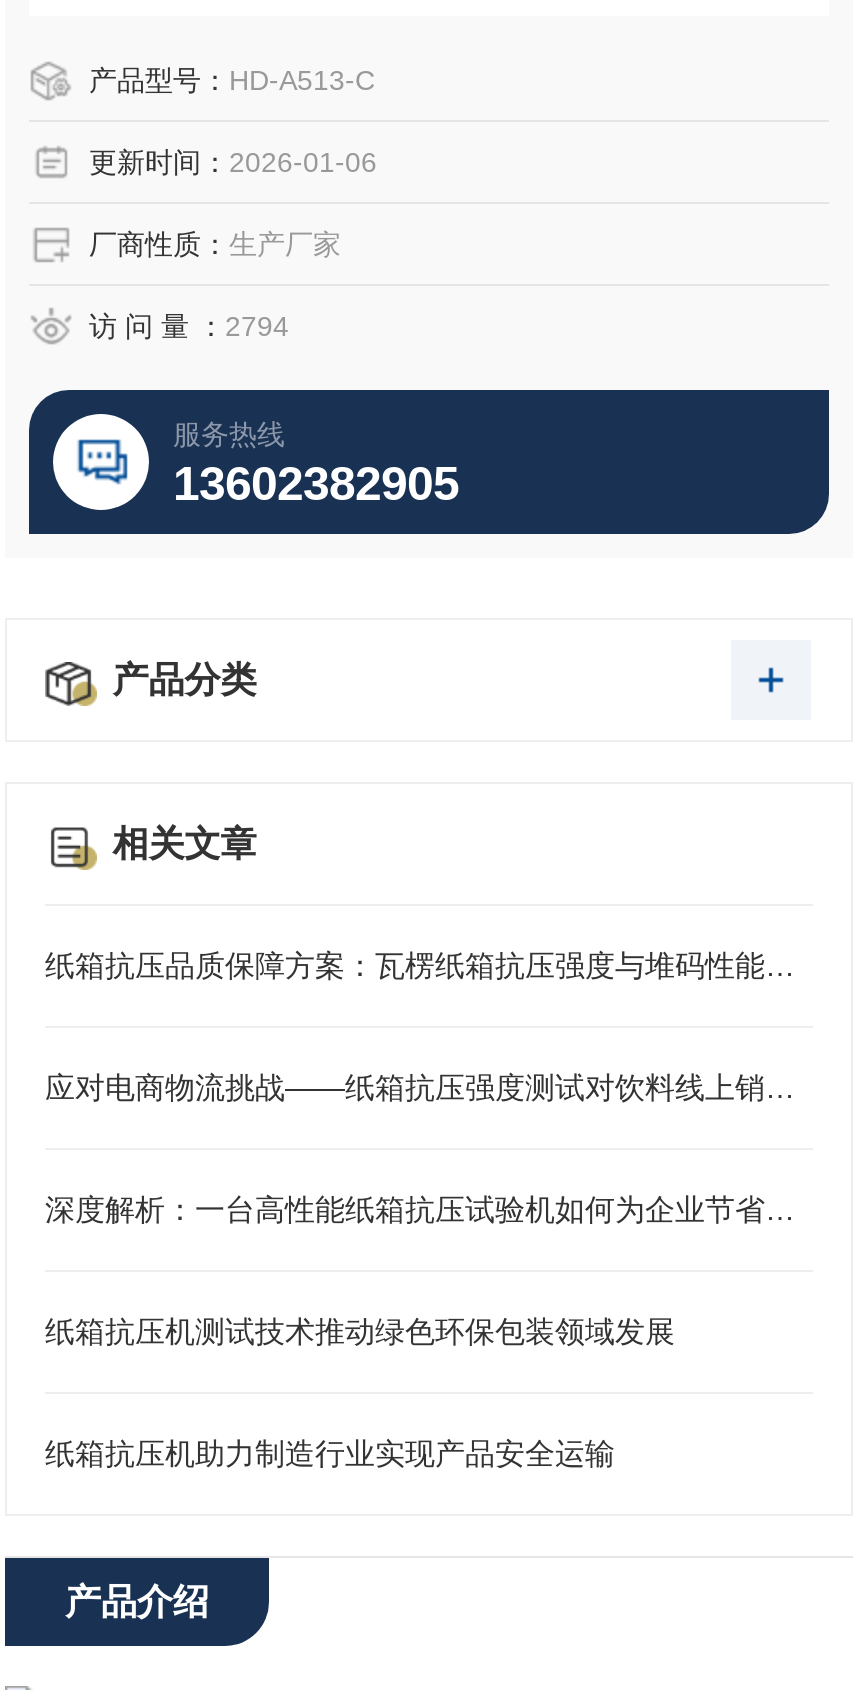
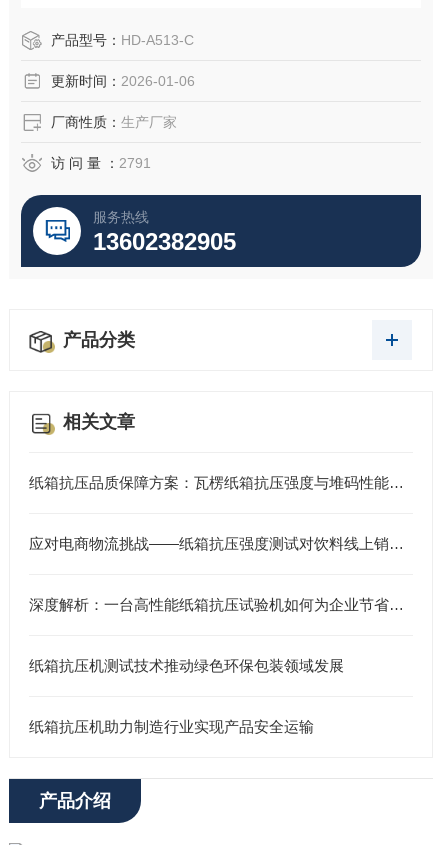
- 访 问 量 ：2794
+ 访 问 量 ：2791
